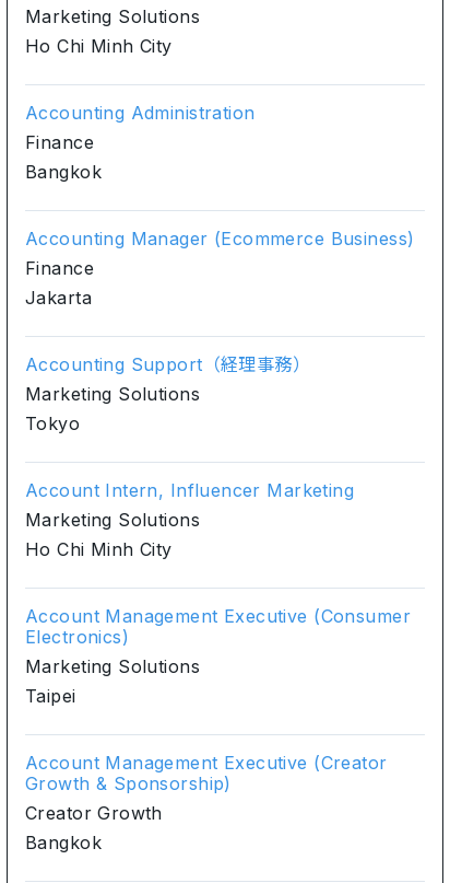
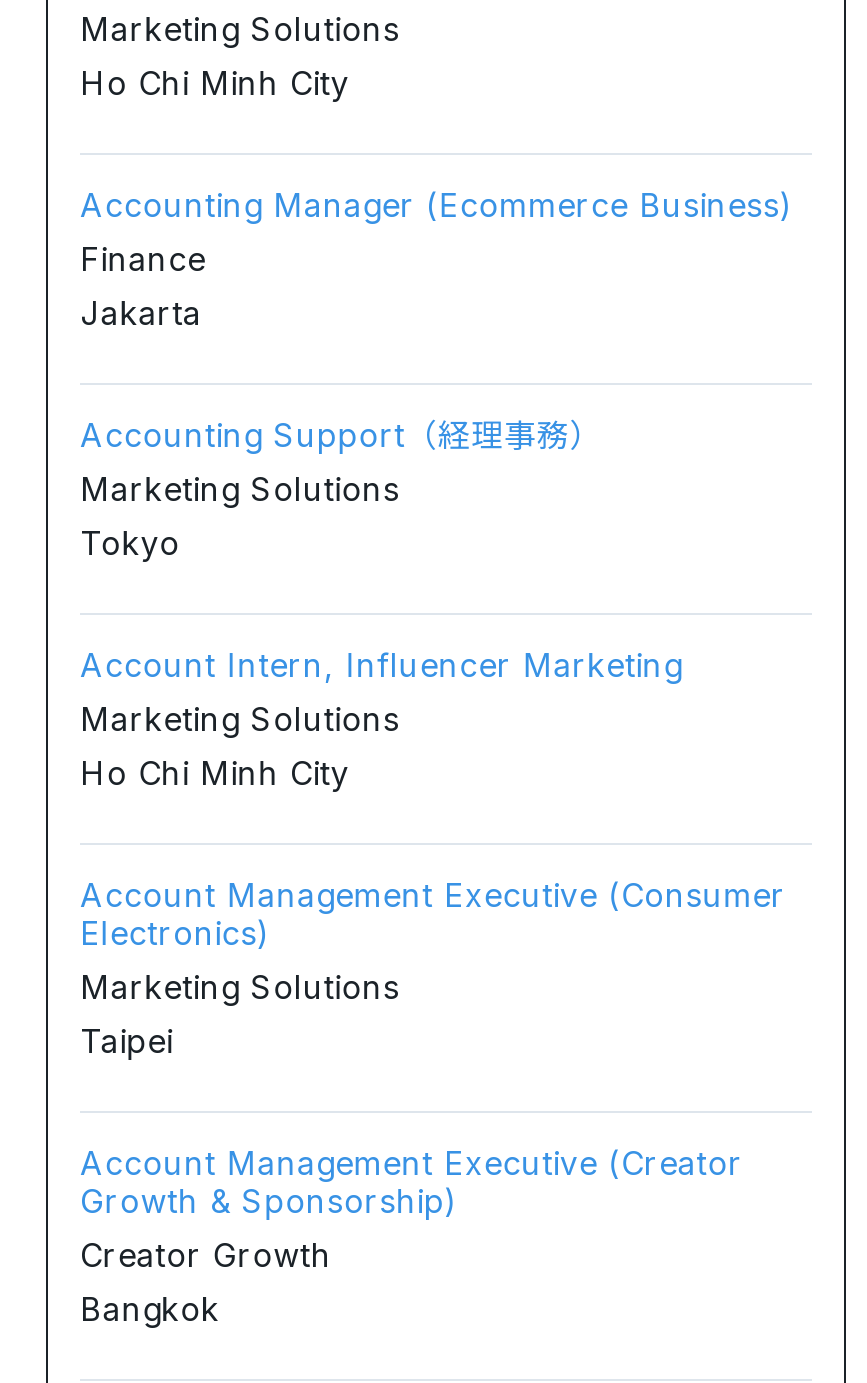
- Accounting Administration
- Finance
- Bangkok
